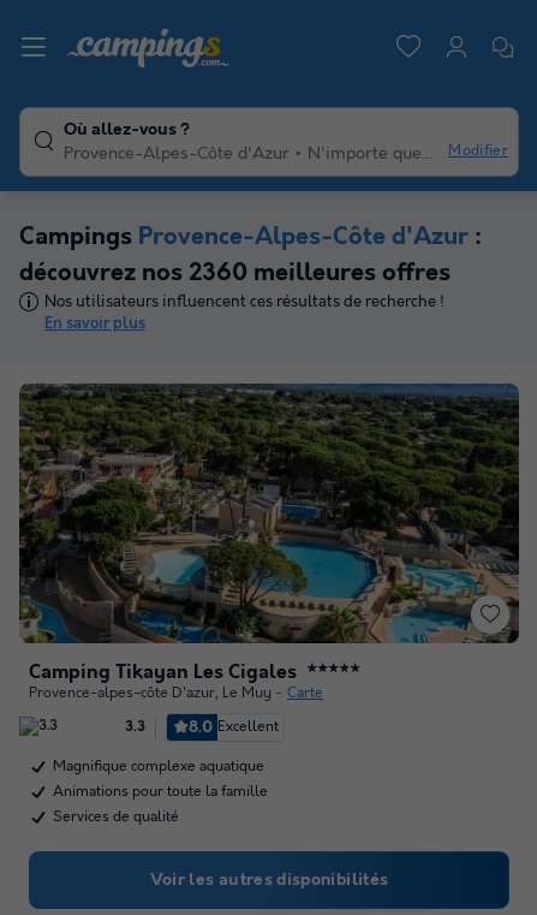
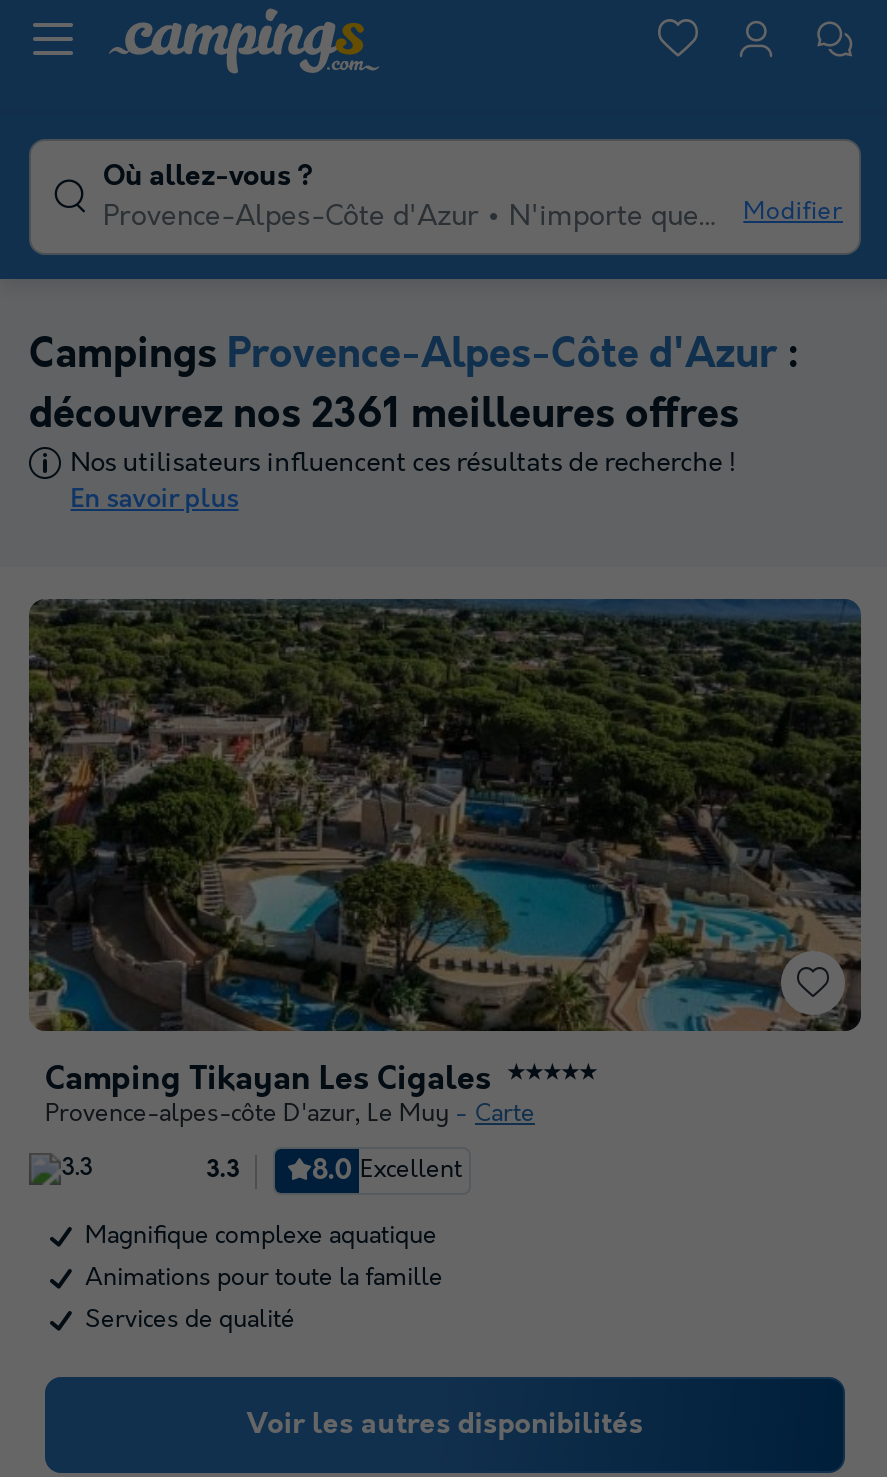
- découvrez nos 2360 meilleures offres
+ découvrez nos 2361 meilleures offres
